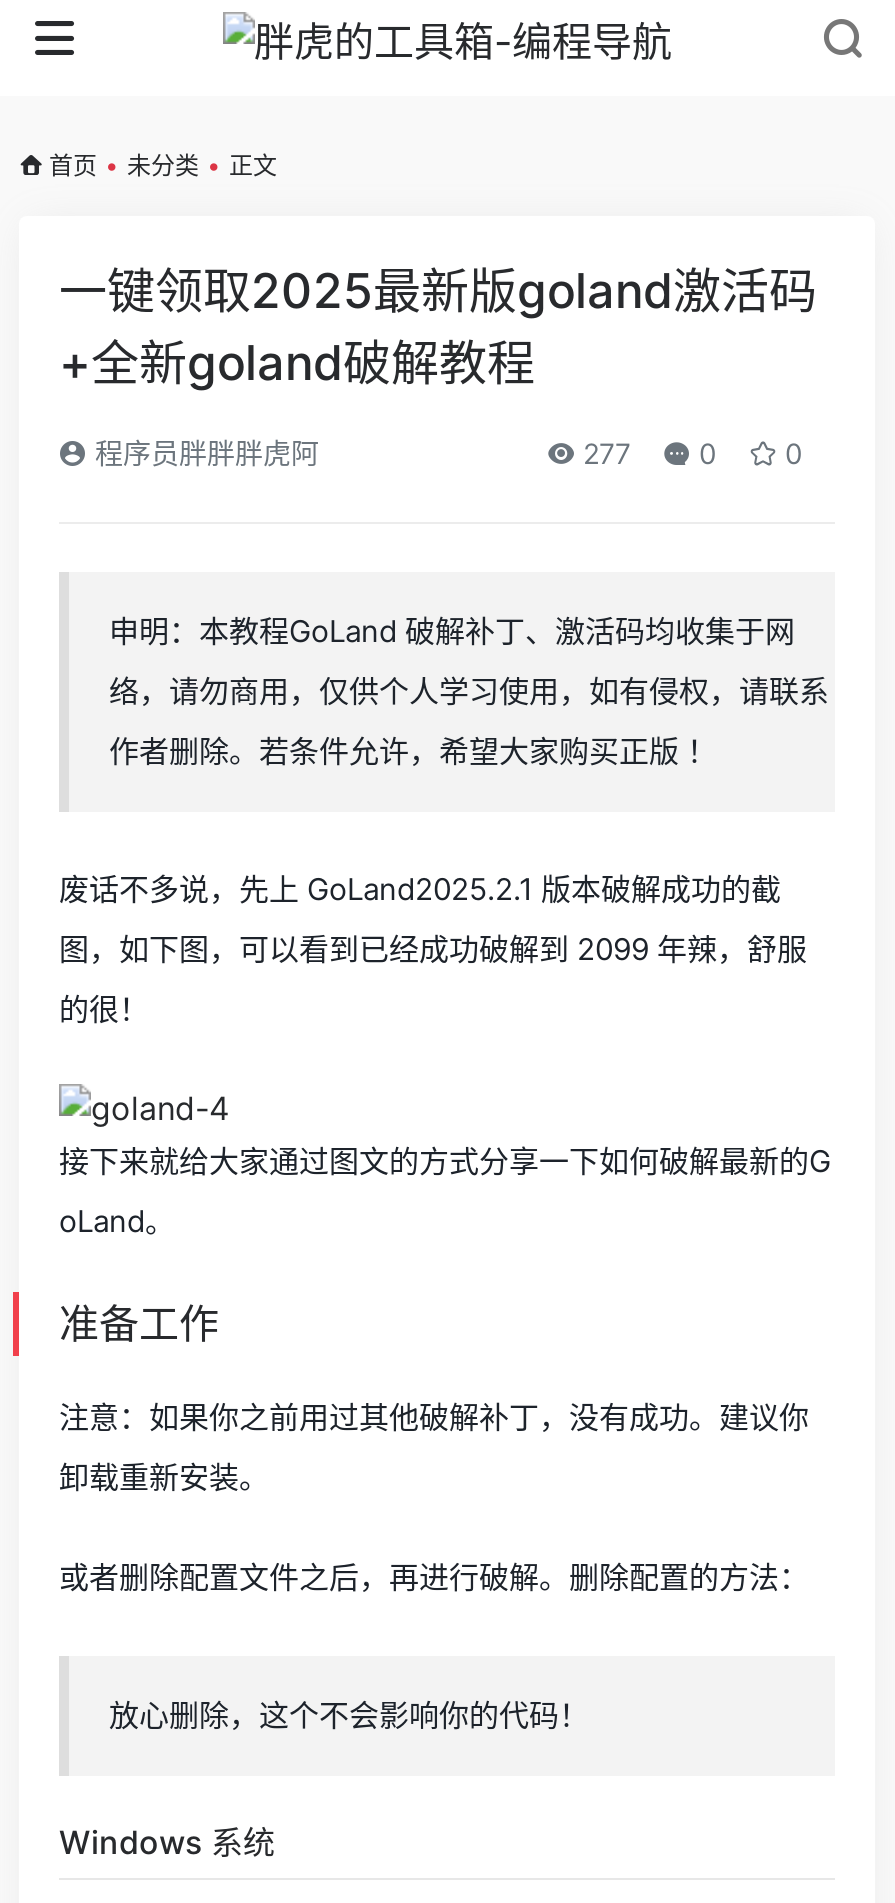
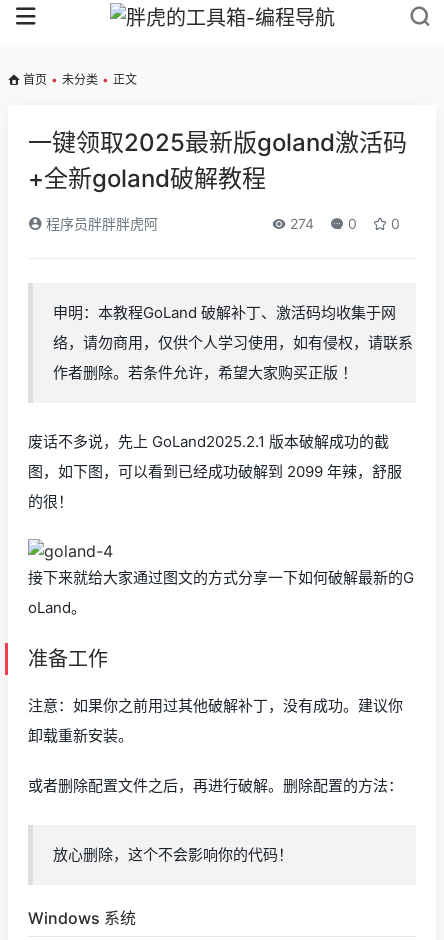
- 277 0 0
+ 274 0 0
